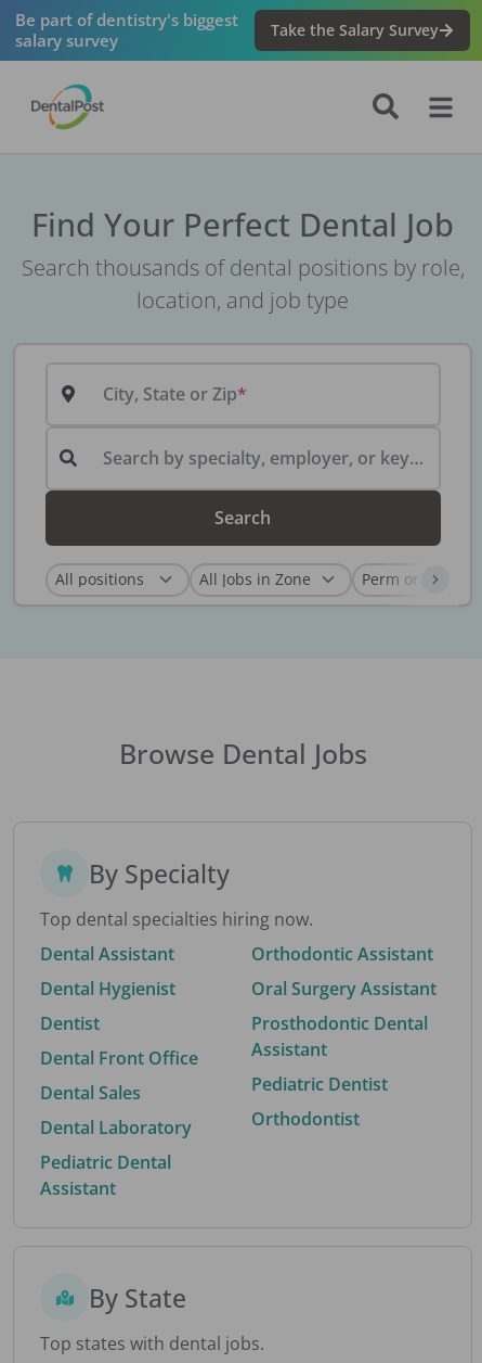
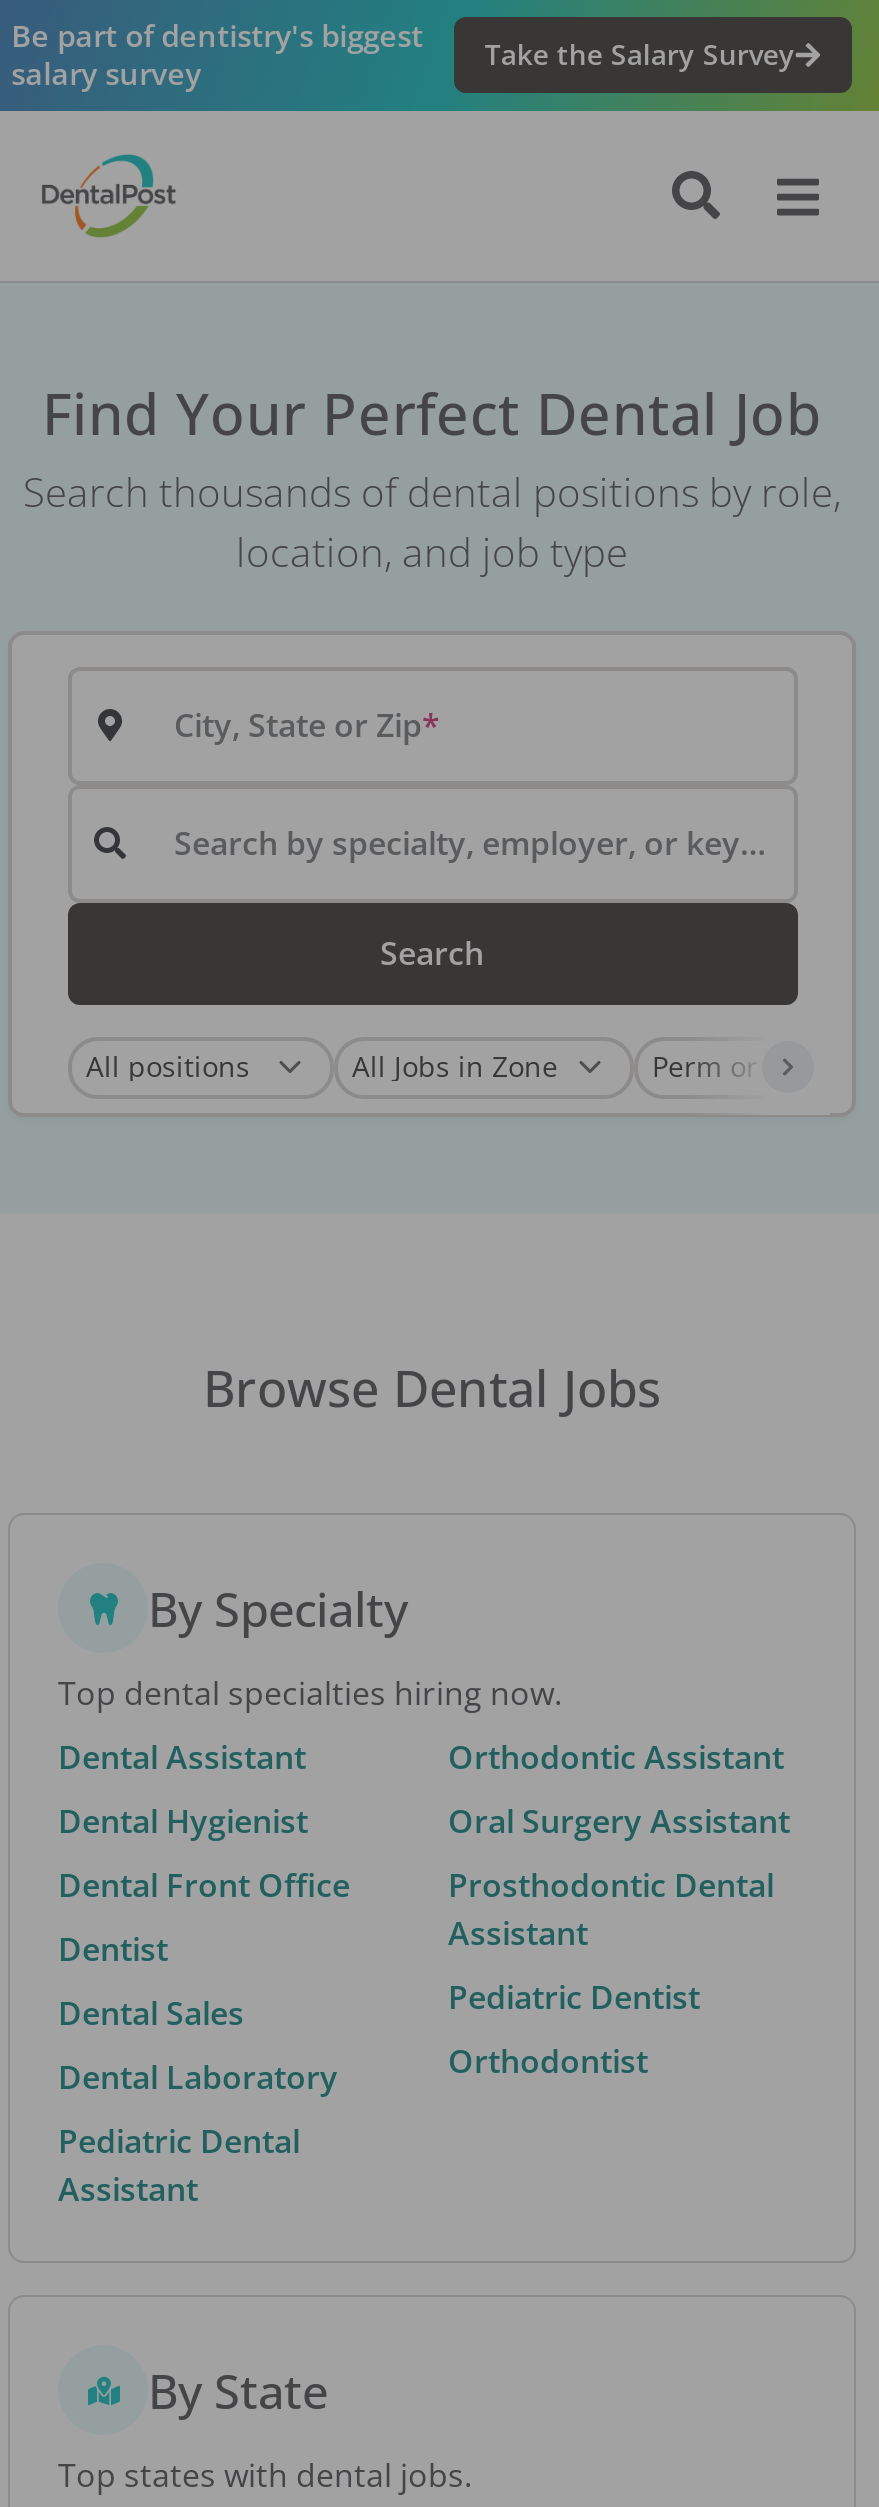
moved down: Dentist

moved up: Dental Front Office
